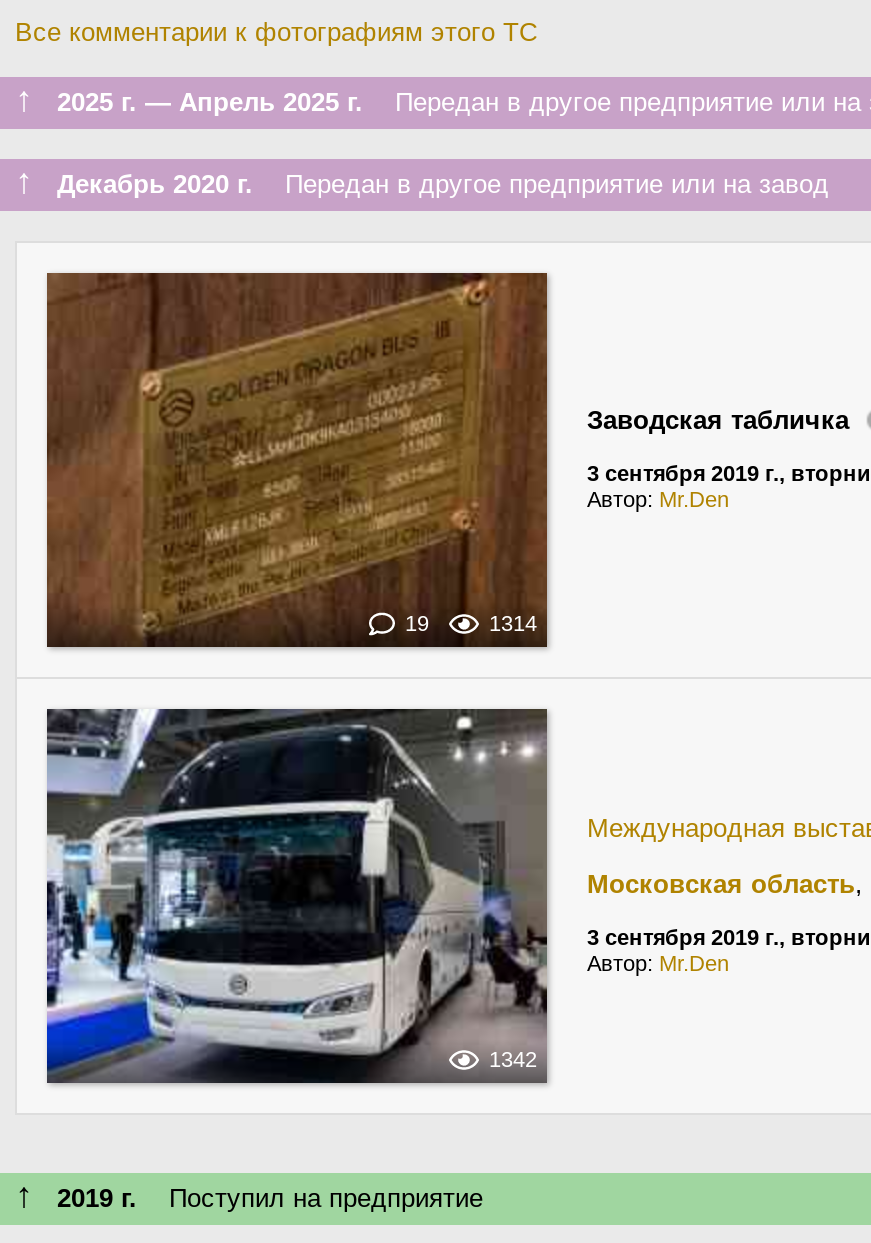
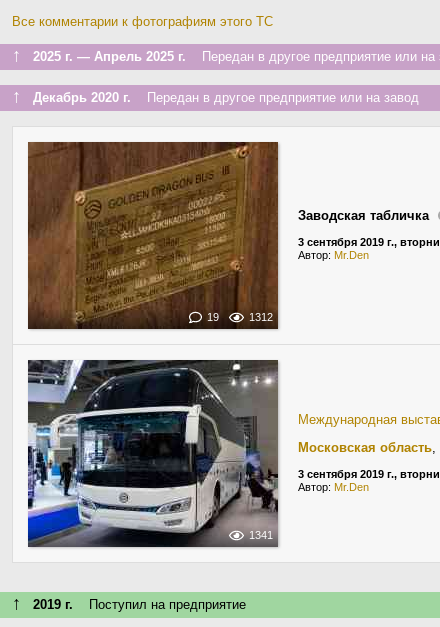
- 1314
+ 1312

- 1342
+ 1341
